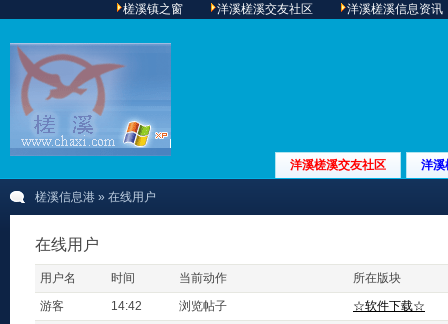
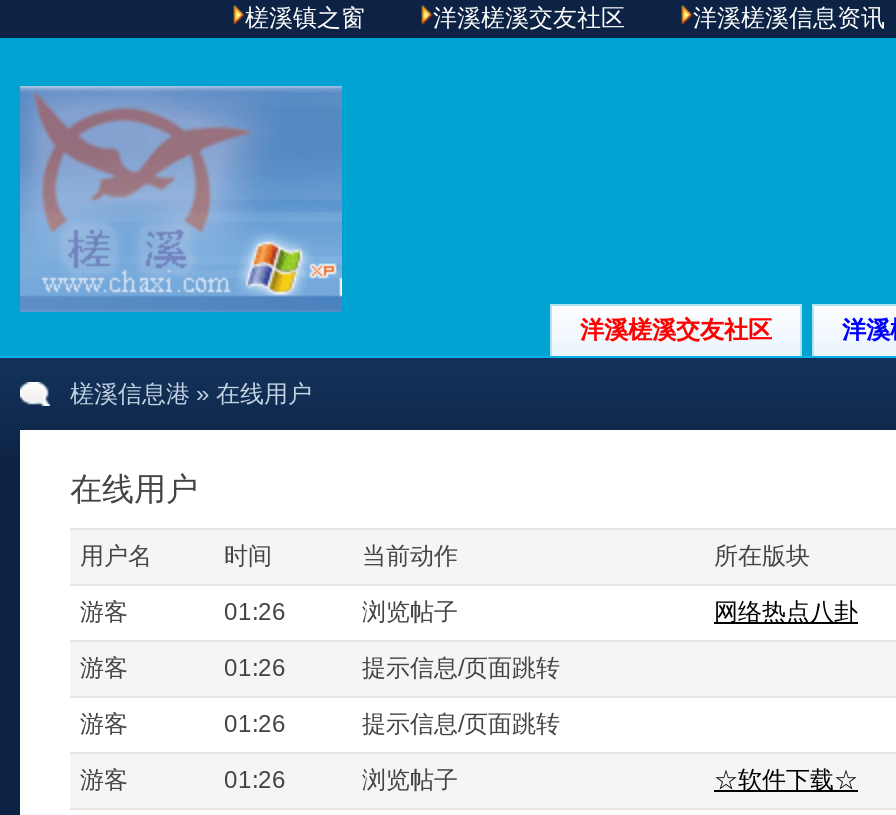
- 14:42
+ 01:26
+ 浏览帖子
+ 网络热点八卦
+ 游客
+ 01:26
+ 提示信息/页面跳转
+ 游客
+ 01:26
+ 提示信息/页面跳转
+ 游客
+ 01:26
